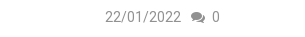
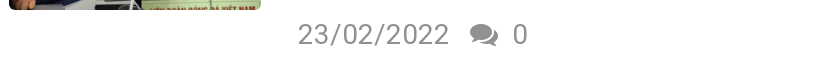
- 22/01/2022 0
+ 23/02/2022 0
